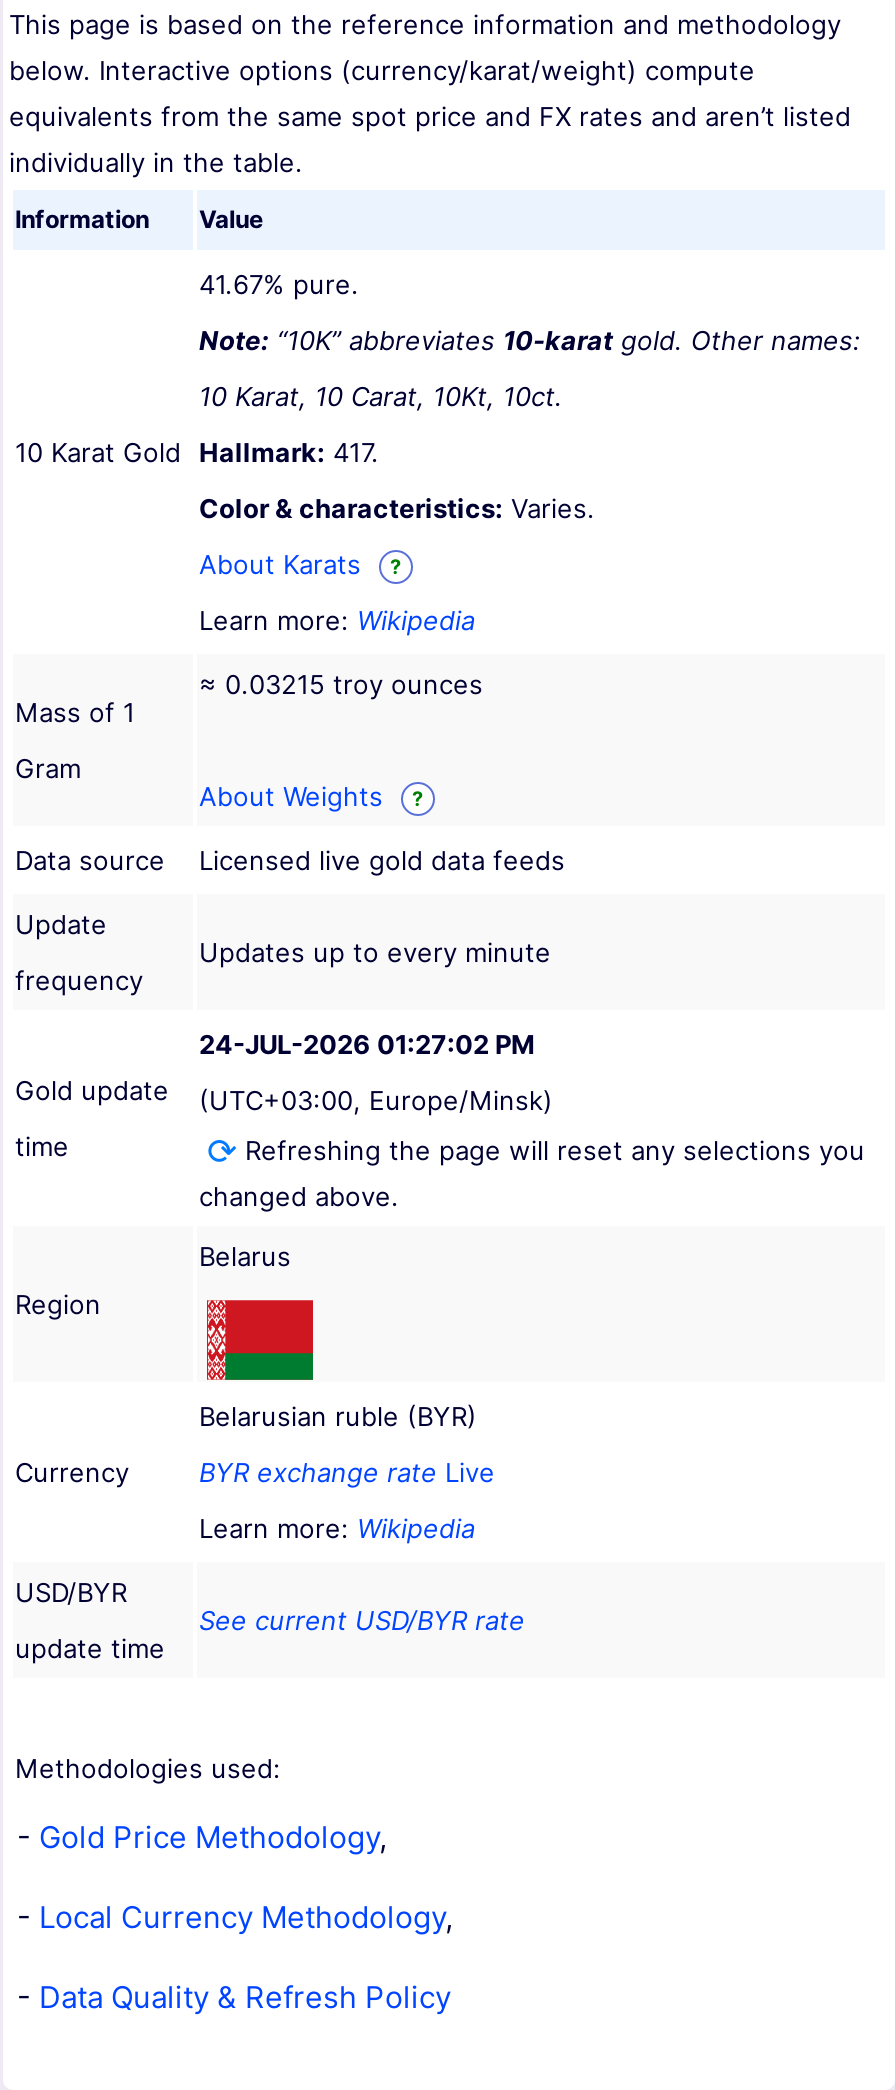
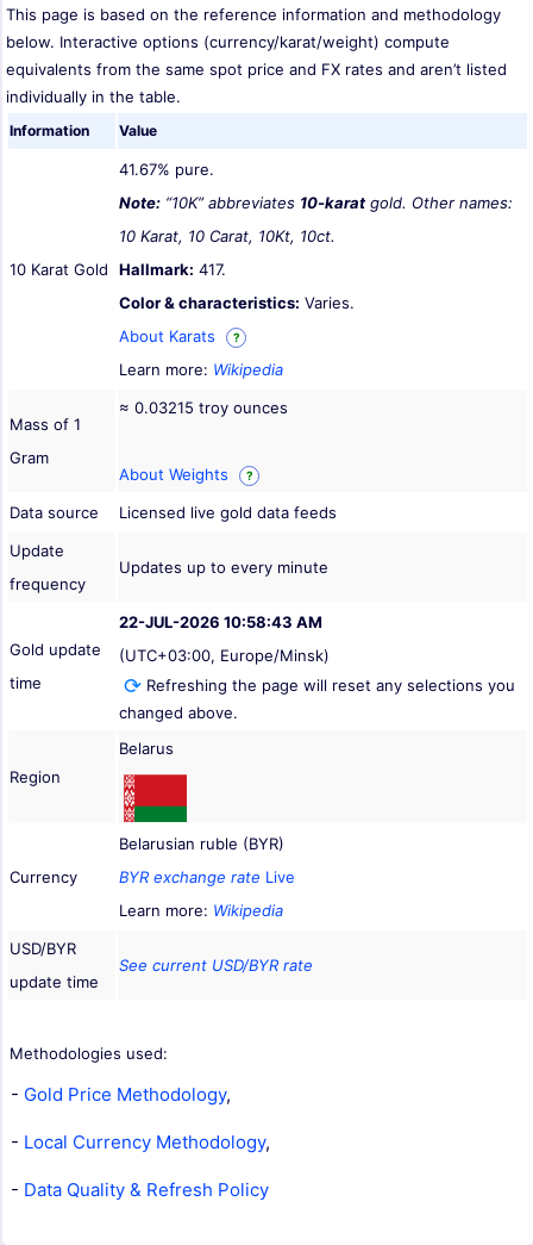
- 24-JUL-2026 01:27:02 PM
+ 22-JUL-2026 10:58:43 AM
